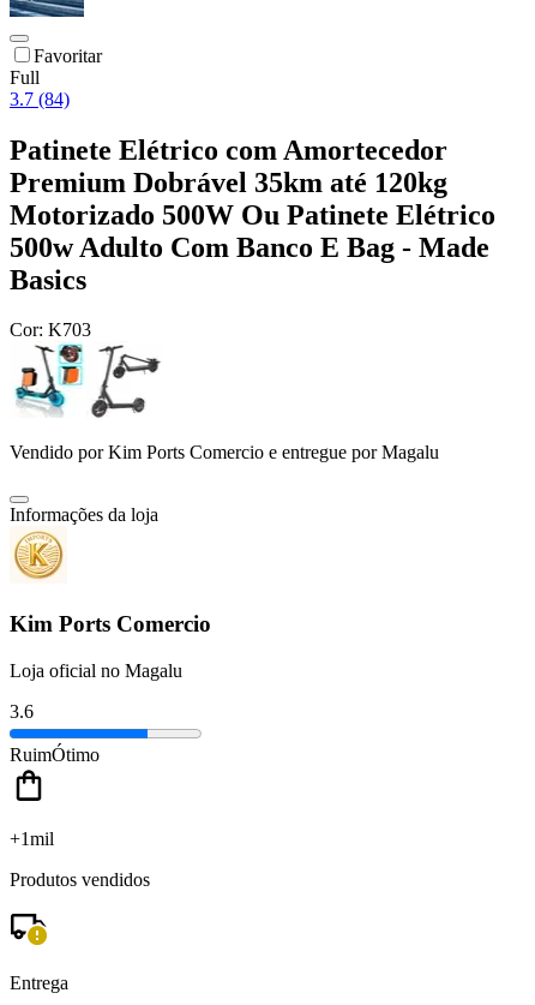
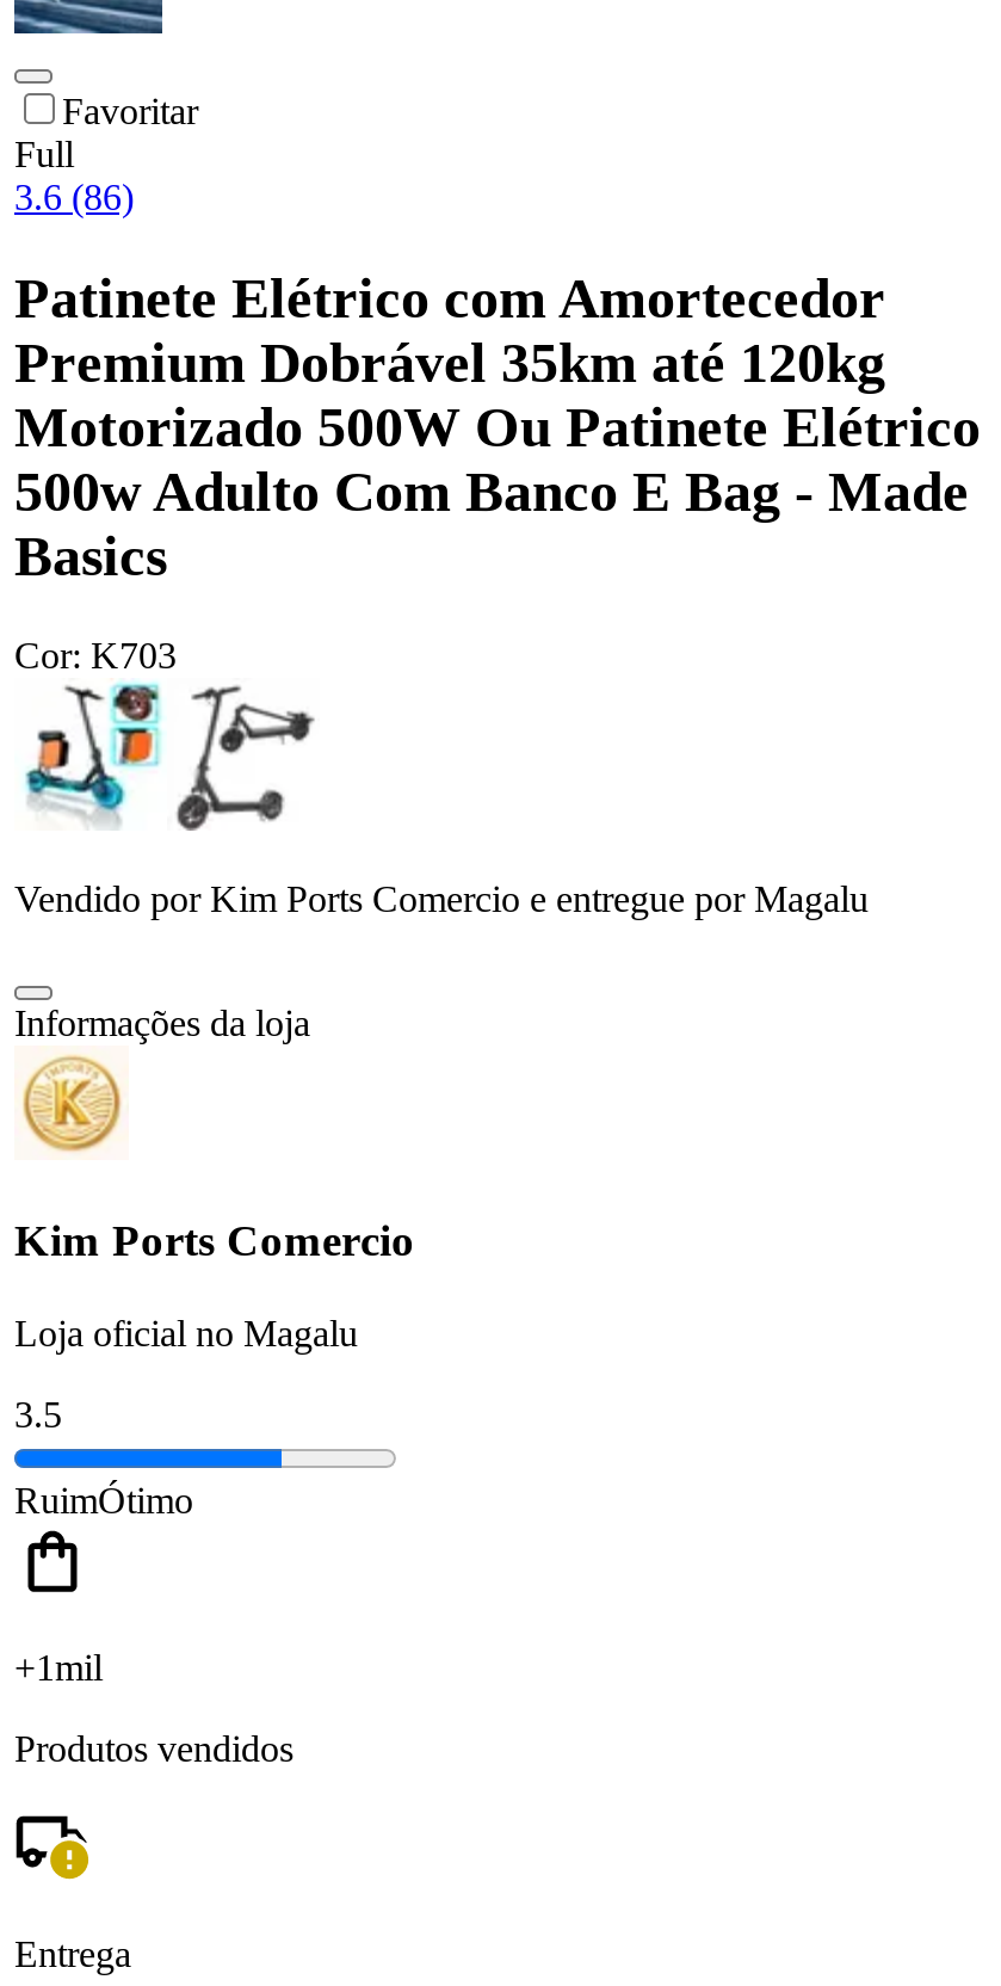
- 3.7 (84)
+ 3.6 (86)

- 3.6
+ 3.5
